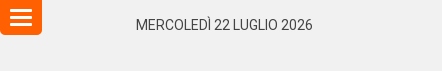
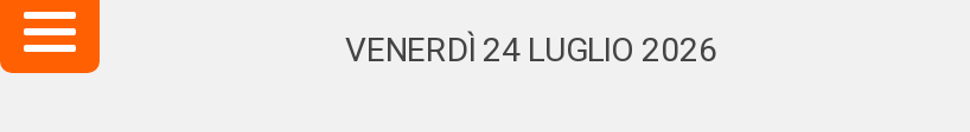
- MERCOLEDÌ 22 LUGLIO 2026
+ VENERDÌ 24 LUGLIO 2026
